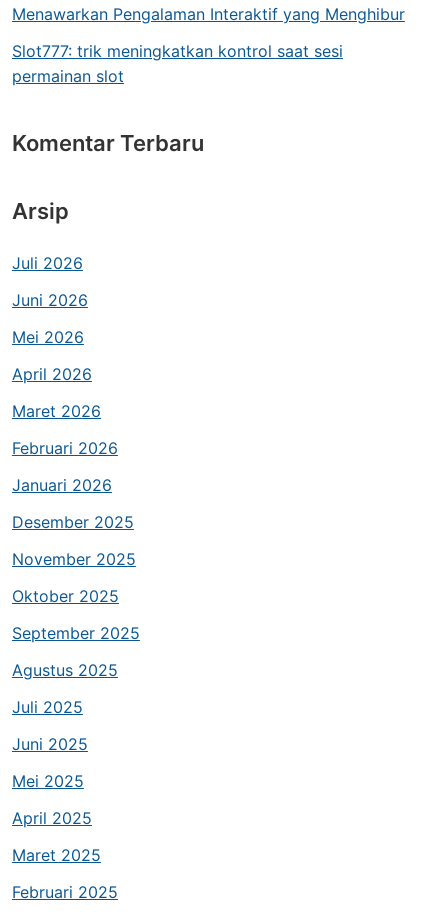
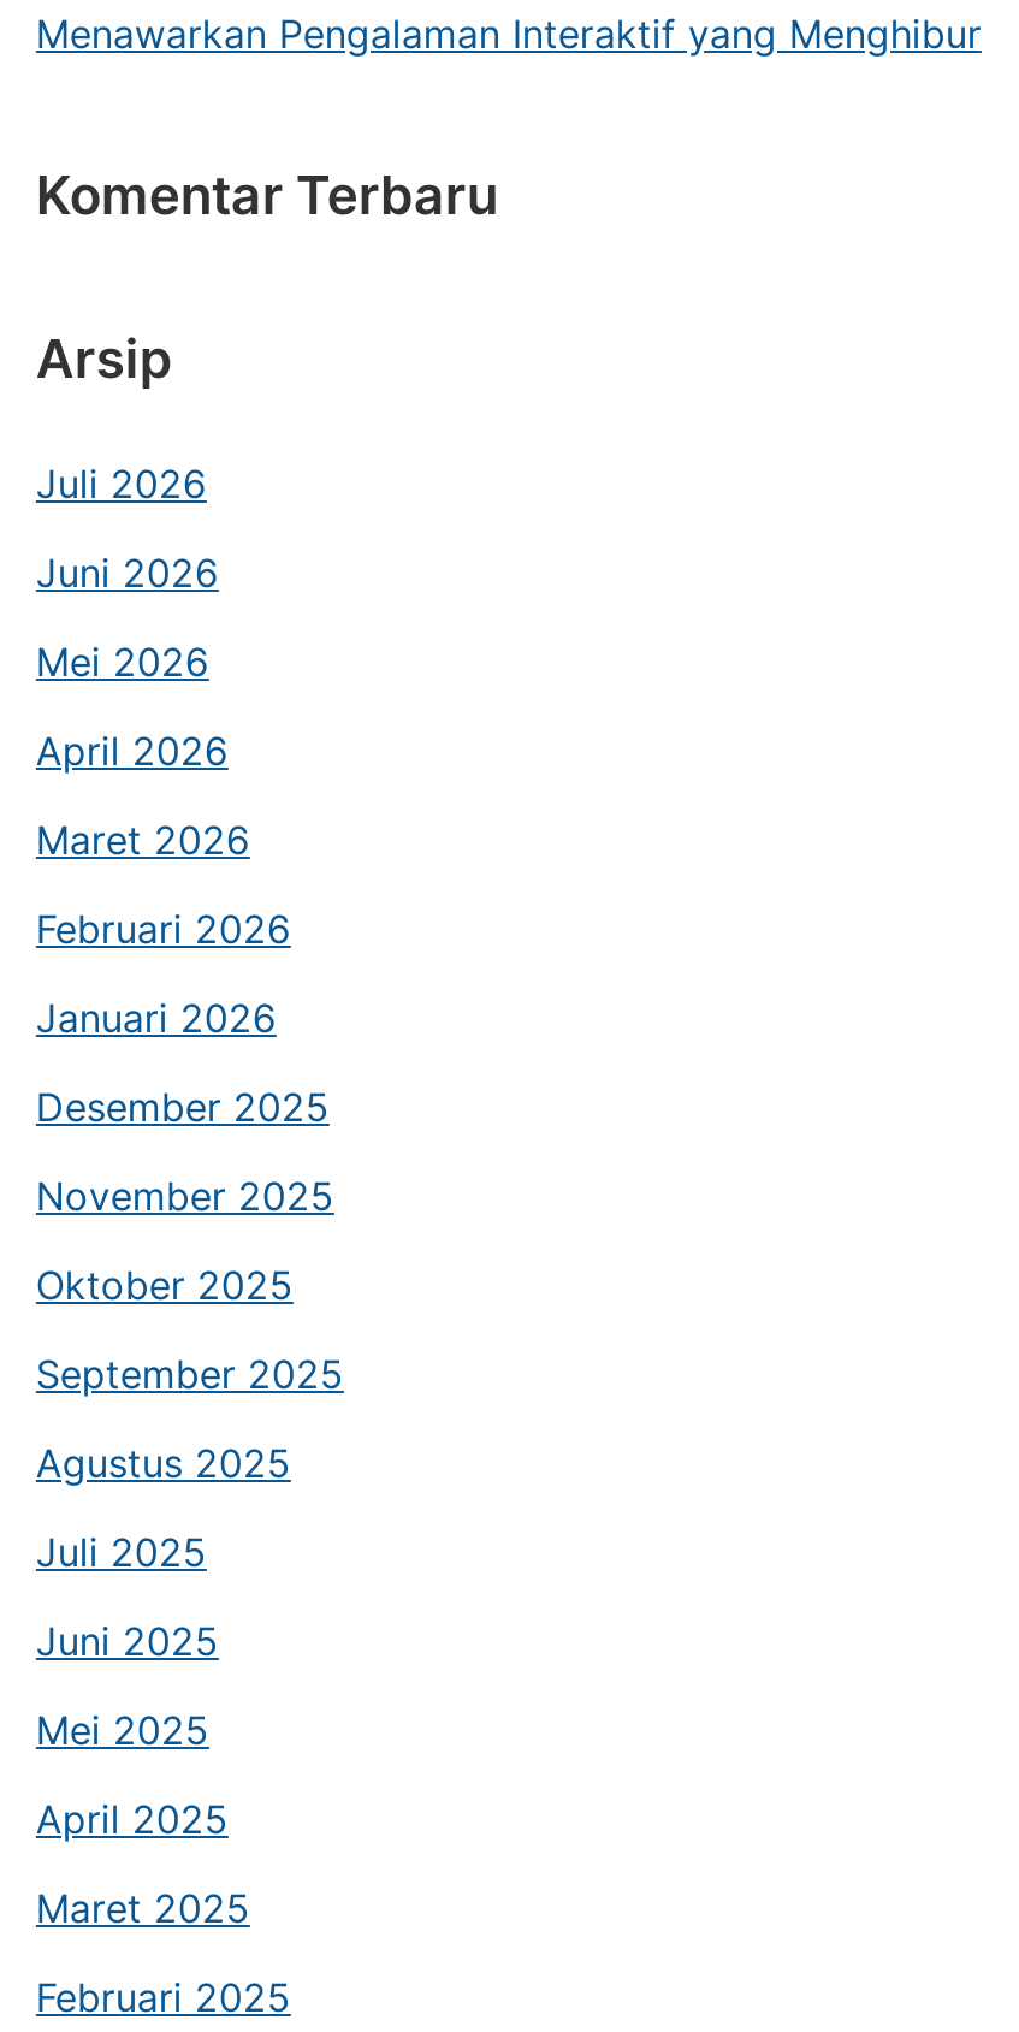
- Slot777: trik meningkatkan kontrol saat sesi
- permainan slot
